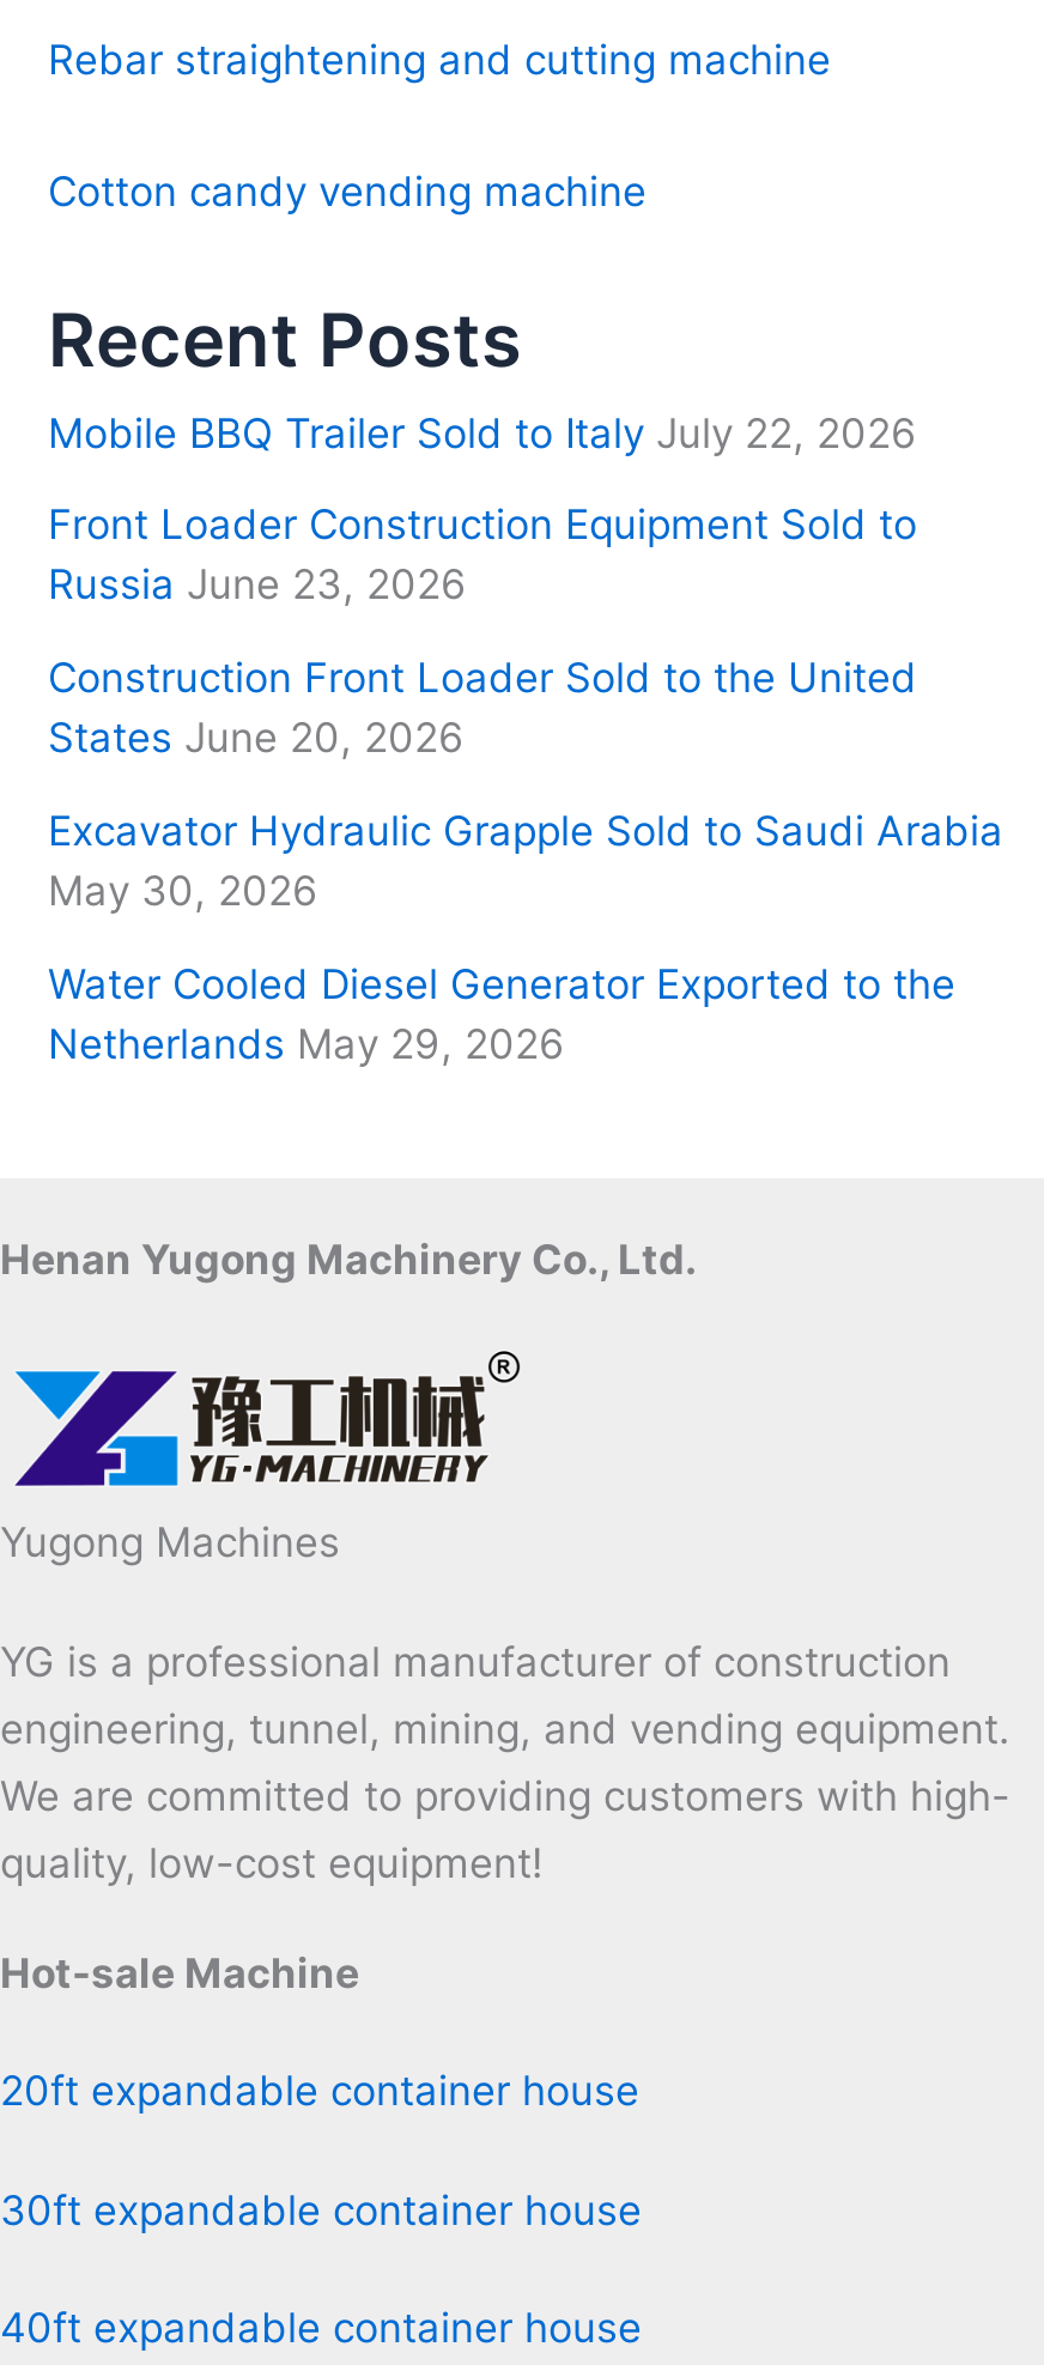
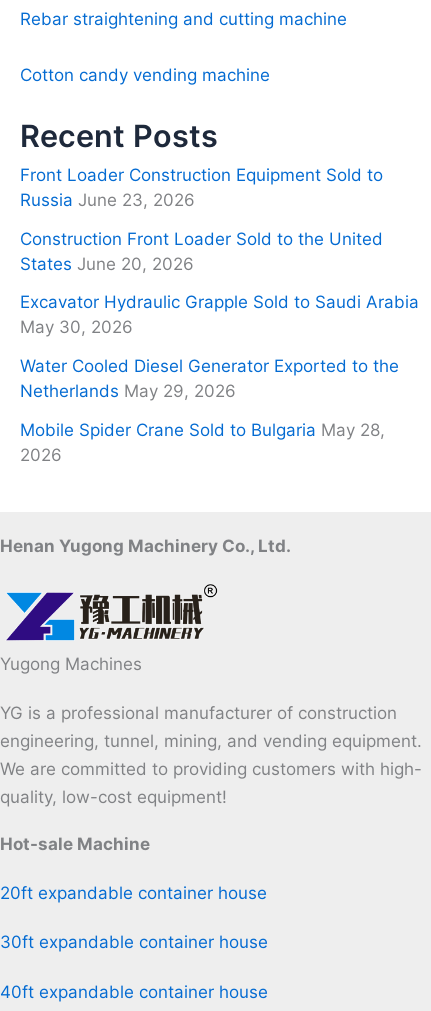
- Mobile BBQ Trailer Sold to Italy July 22, 2026

moved up: Front Loader Construction Equipment Sold to | Russia June 23, 2026 | Construction Front Loader Sold to the United | States June 20, 2026 | Excavator Hydraulic Grapple Sold to Saudi Arabia | May 30, 2026 | Water Cooled Diesel Generator Exported to the | Netherlands May 29, 2026

+ Mobile Spider Crane Sold to Bulgaria May 28,
+ 2026

moved down: [image]
